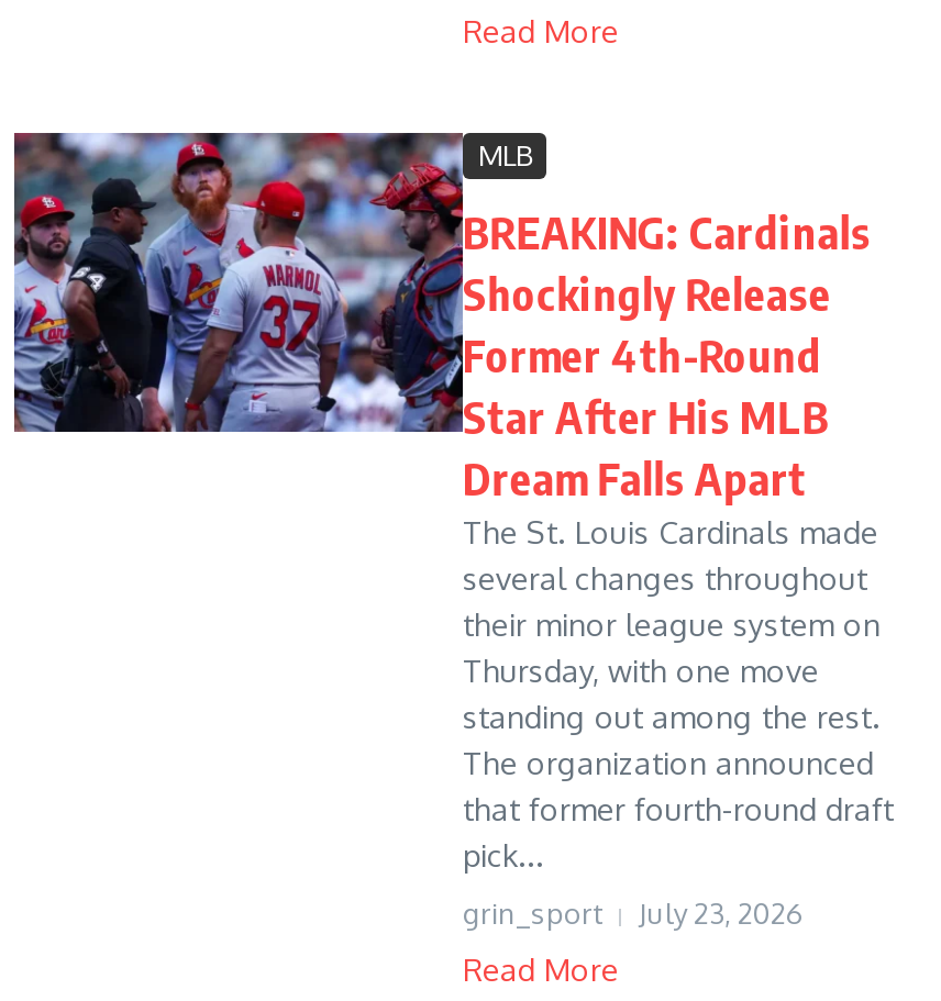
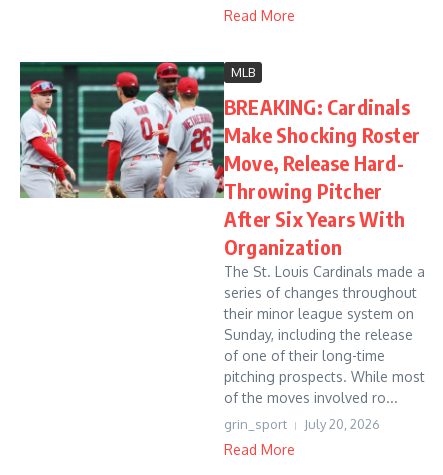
- [image]
- Shockingly Release
- Former 4th-Round
- Star After His MLB
- Dream Falls Apart
- The St. Louis Cardinals made
- several changes throughout
+ [image]
+ Make Shocking Roster
+ Move, Release Hard-
+ Throwing Pitcher
+ After Six Years With
+ Organization
+ The St. Louis Cardinals made a
+ series of changes throughout

moved down: their minor league system on

- Thursday, with one move
- standing out among the rest.
- The organization announced
- that former fourth-round draft
- pick...
+ Sunday, including the release
+ of one of their long-time
+ pitching prospects. While most
+ of the moves involved ro...

- grin_sport July 23, 2026
+ grin_sport July 20, 2026
